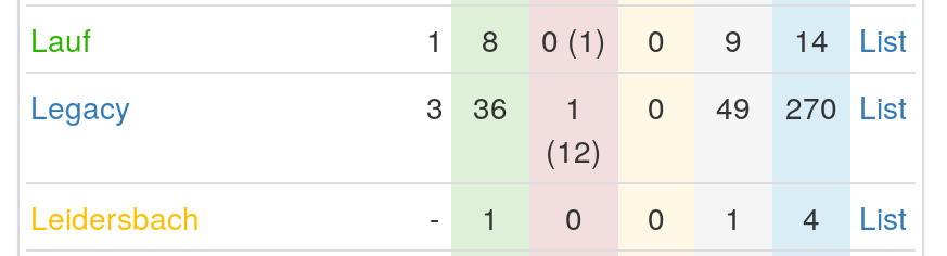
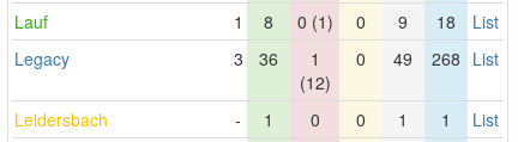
- 1 8 0 (1) 0 9 14 List
+ 1 8 0 (1) 0 9 18 List

- 3 36 1 0 49 270 List
+ 3 36 1 0 49 268 List

- 4
+ 1
